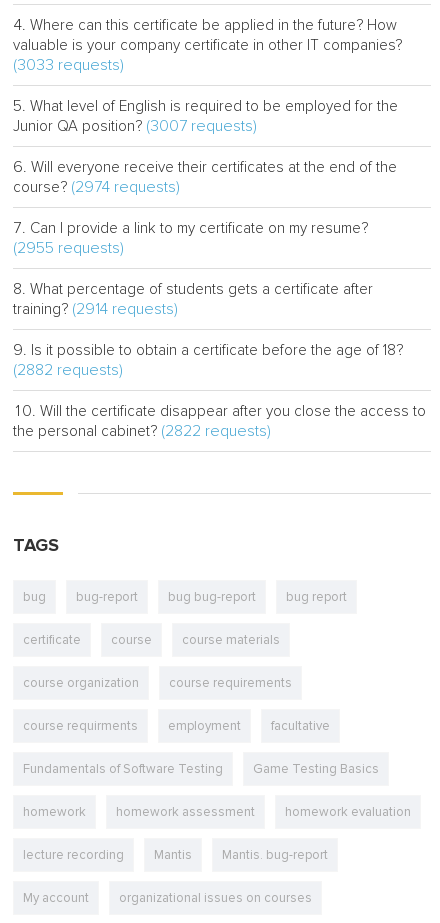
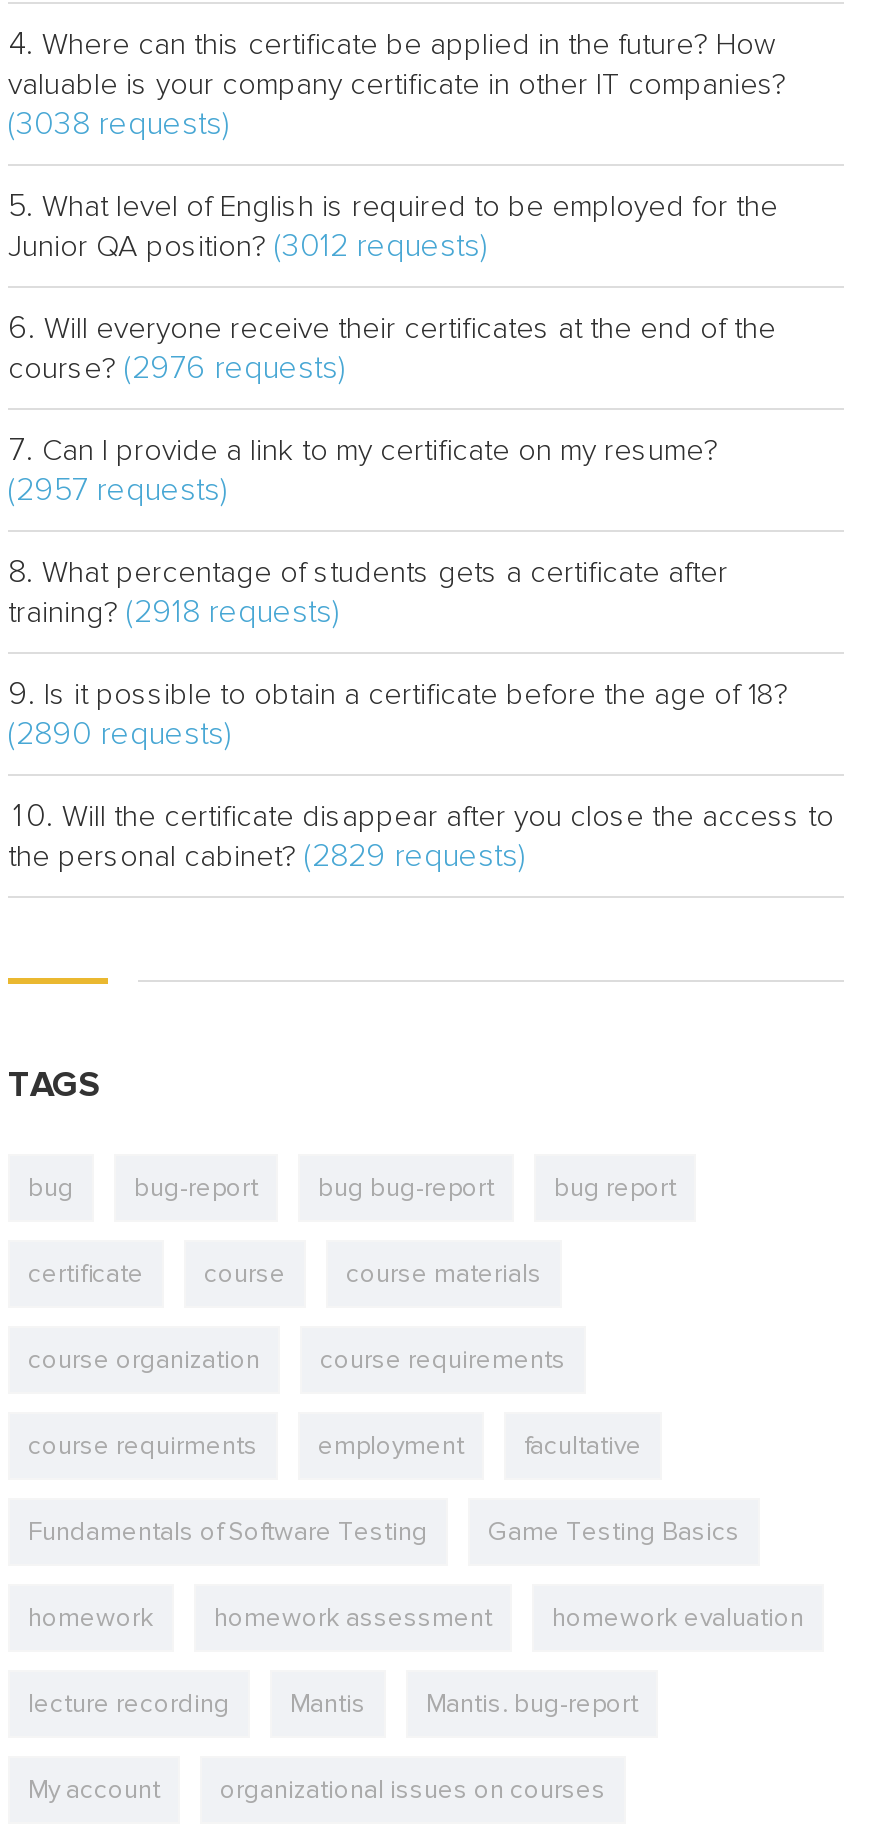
- (3033 requests)
+ (3038 requests)

- Junior QA position? (3007 requests)
+ Junior QA position? (3012 requests)

- course? (2974 requests)
+ course? (2976 requests)

- (2955 requests)
+ (2957 requests)

- training? (2914 requests)
+ training? (2918 requests)

- (2882 requests)
+ (2890 requests)

- the personal cabinet? (2822 requests)
+ the personal cabinet? (2829 requests)
